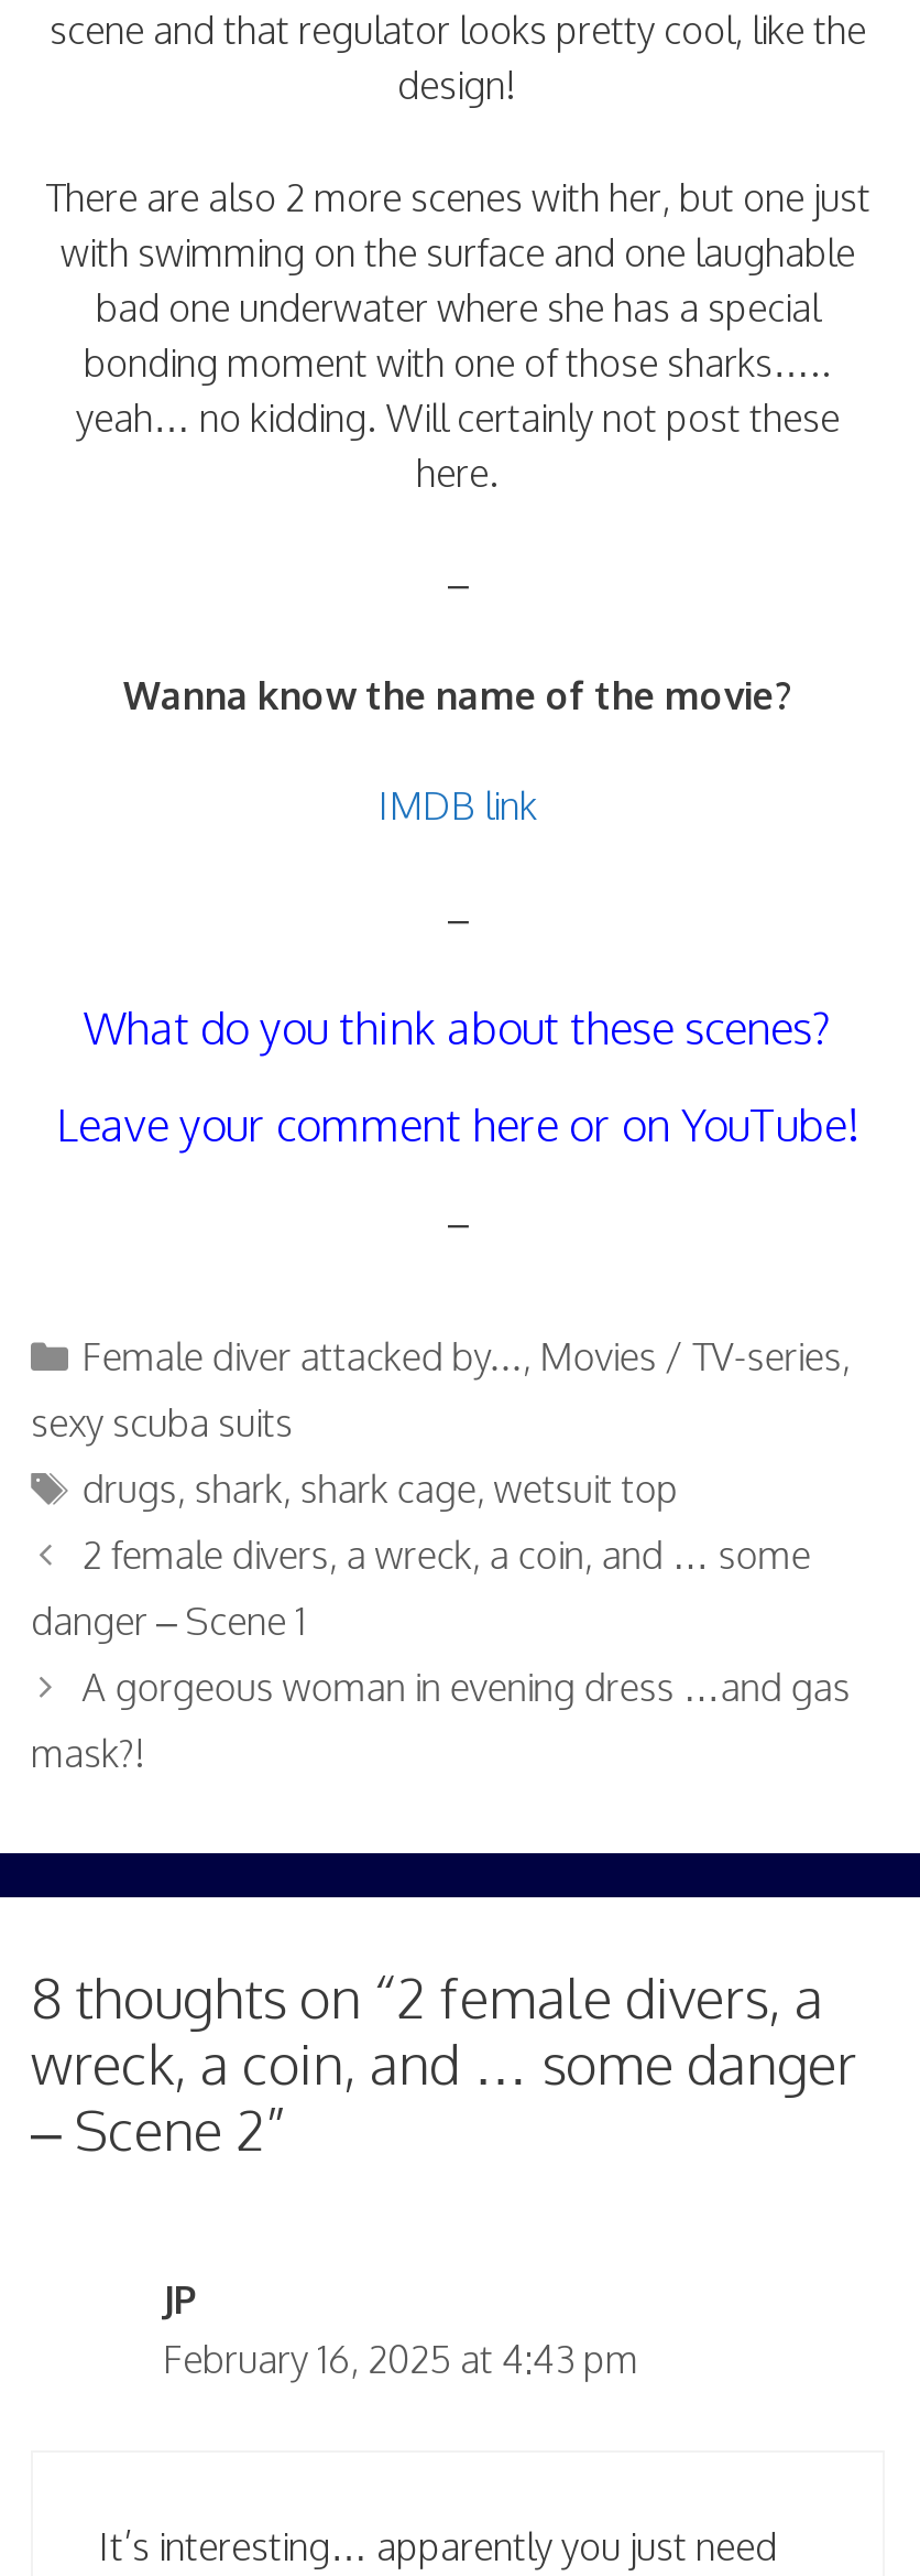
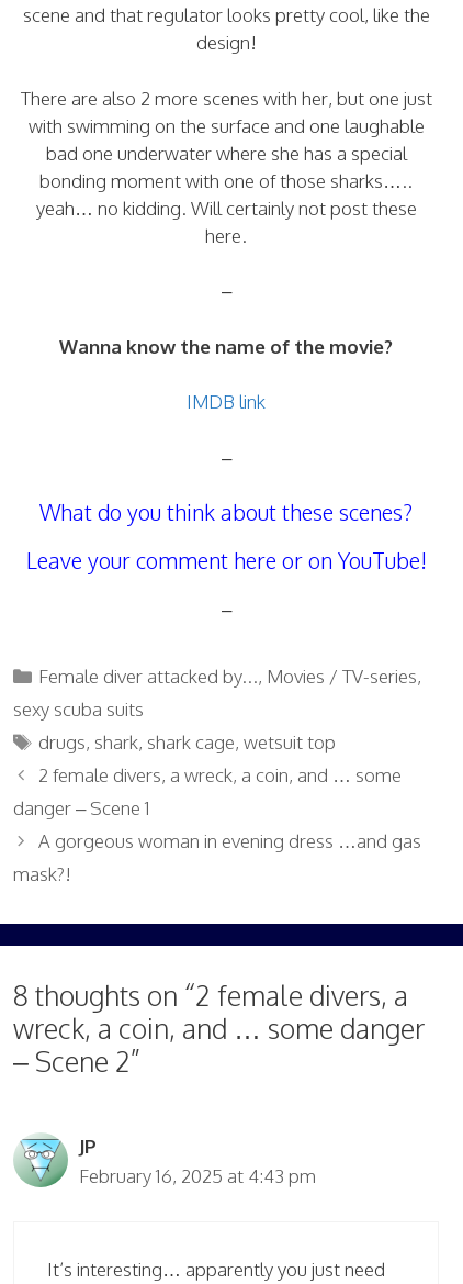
+ [image]
